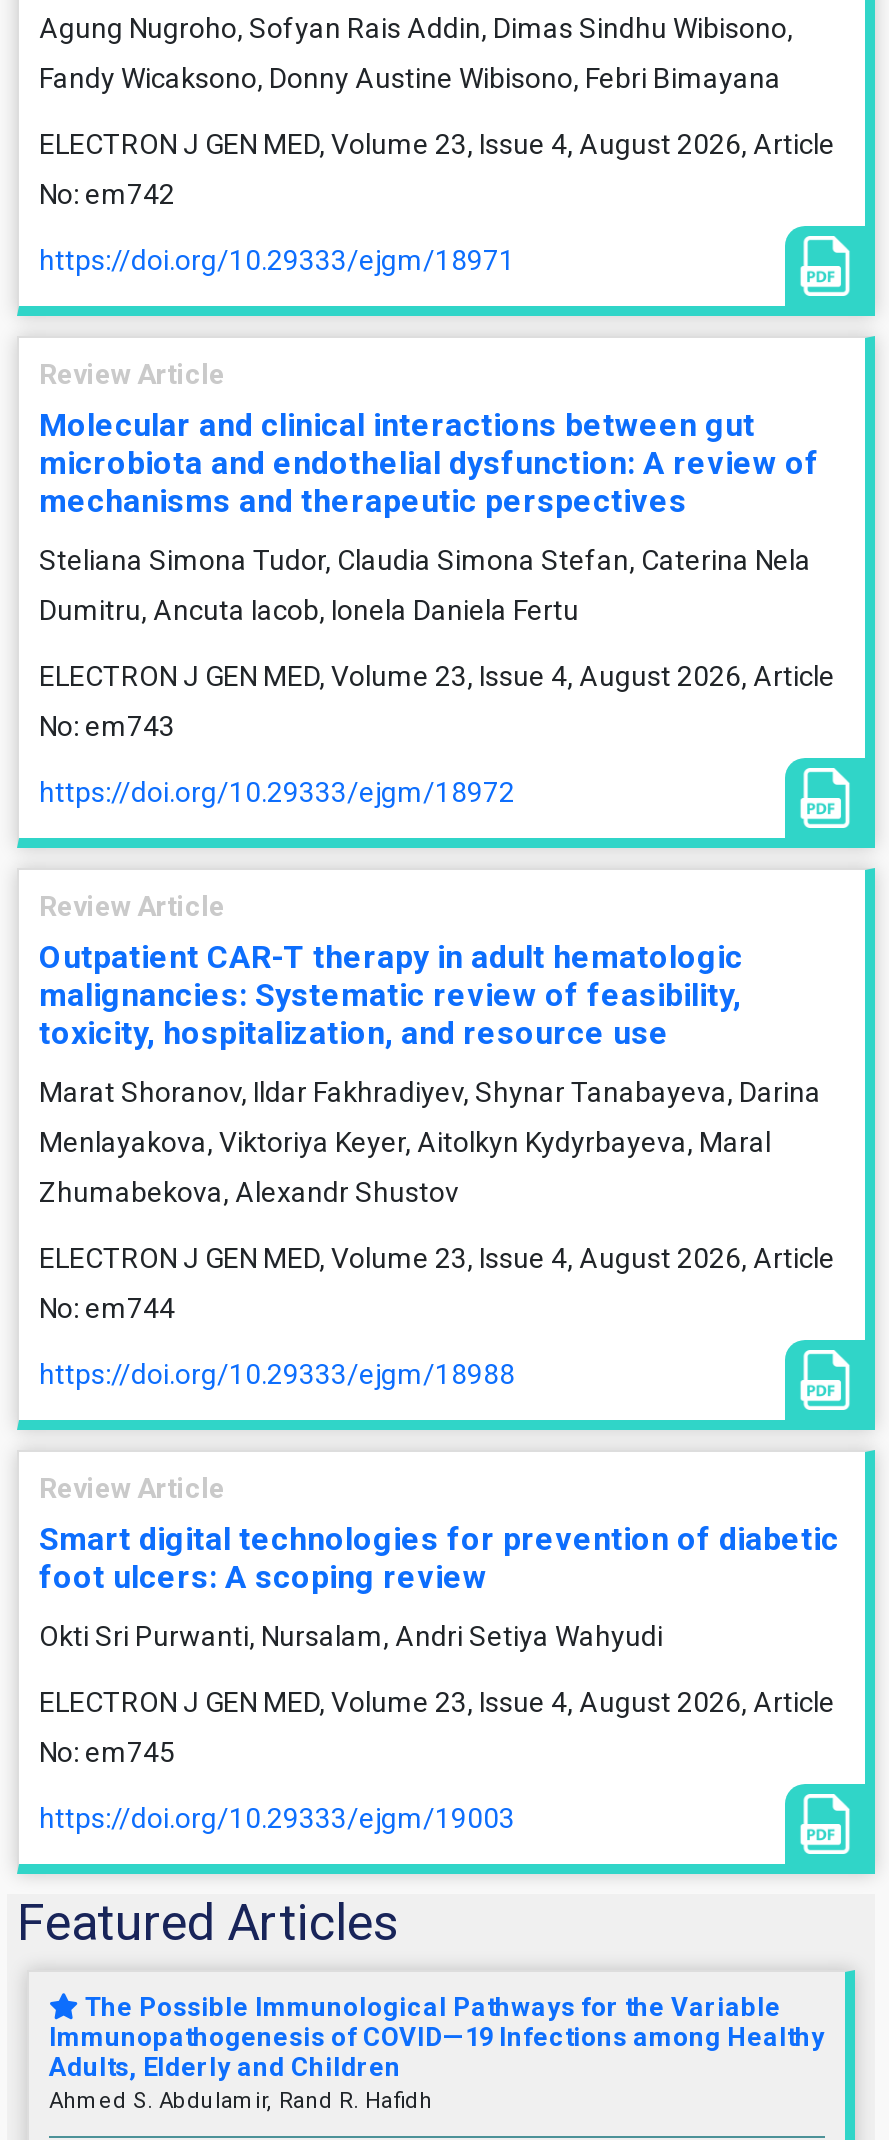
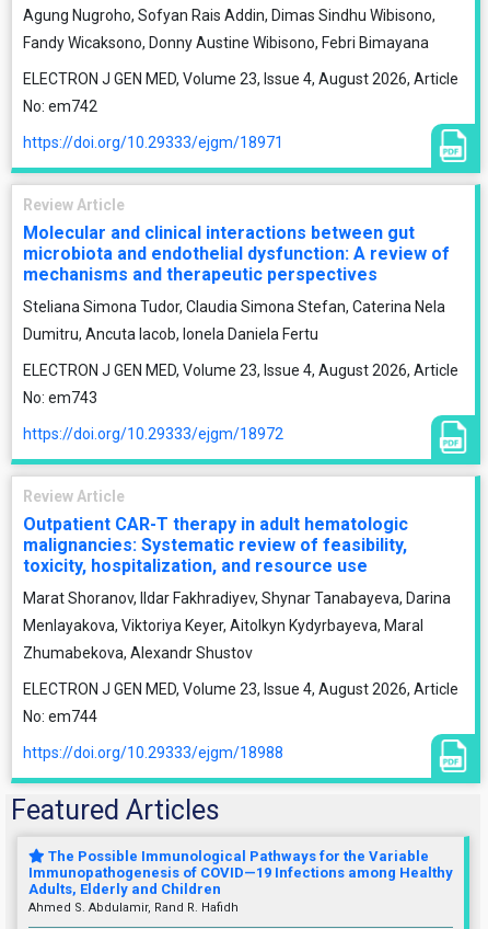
- Review Article
- Smart digital technologies for prevention of diabetic
- foot ulcers: A scoping review
- Okti Sri Purwanti, Nursalam, Andri Setiya Wahyudi
- ELECTRON J GEN MED, Volume 23, Issue 4, August 2026, Article
- No: em745
- https://doi.org/10.29333/ejgm/19003
